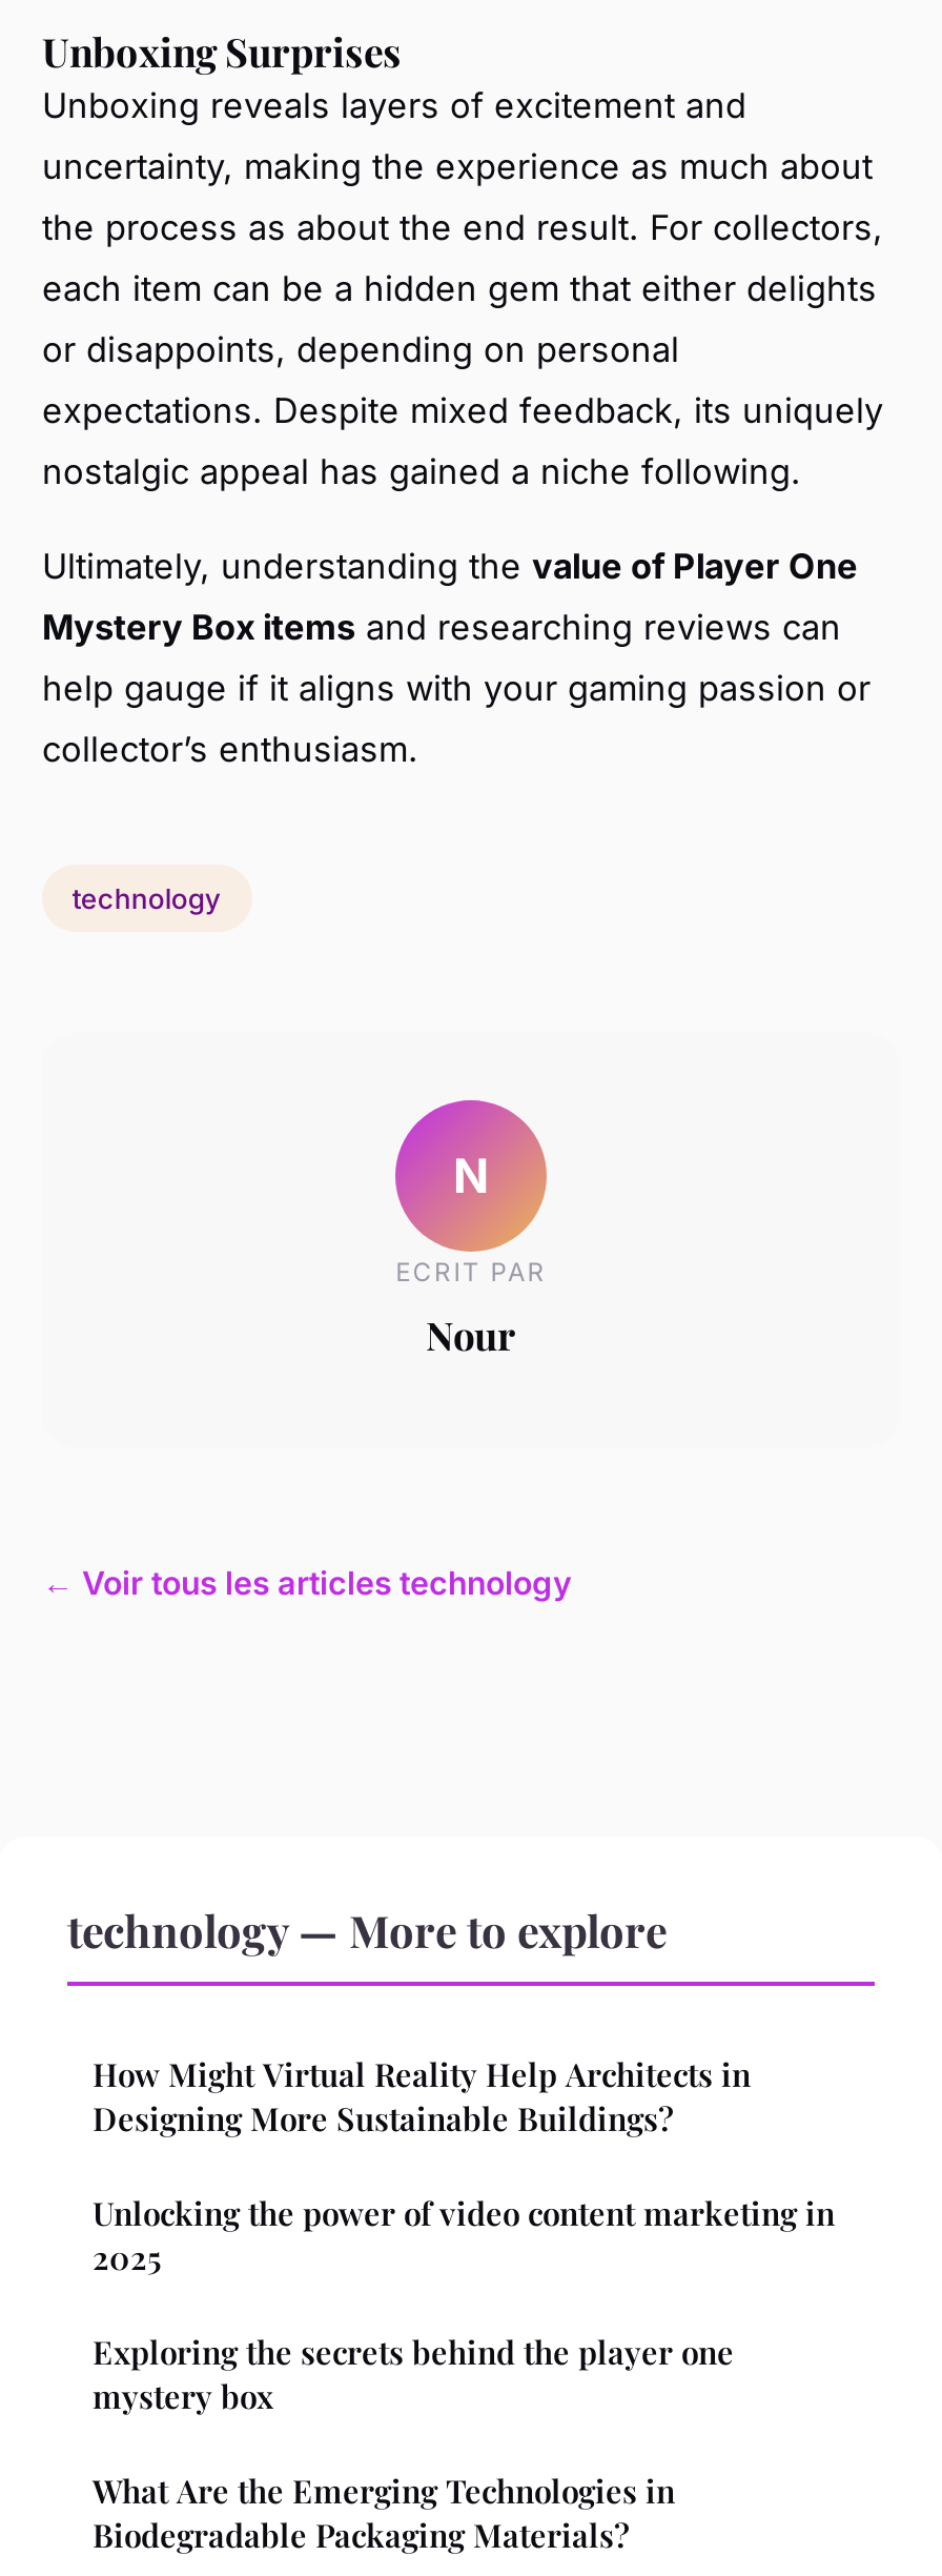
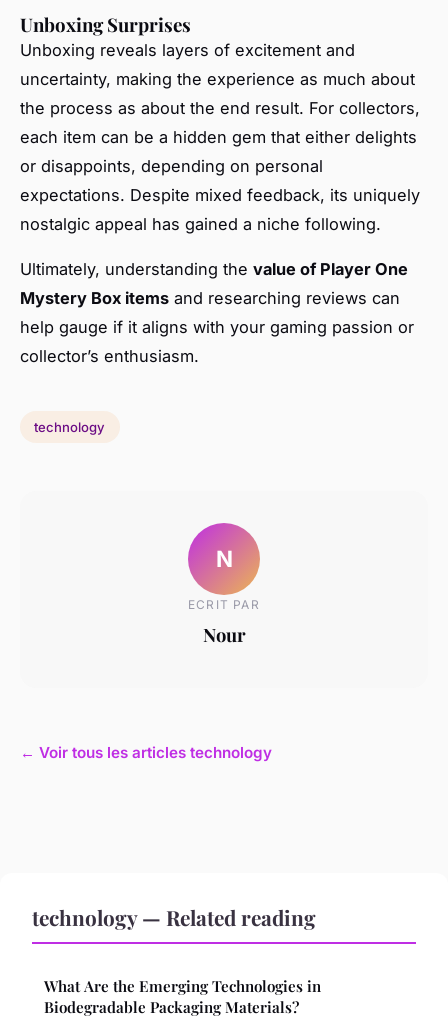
- technology — More to explore
- How Might Virtual Reality Help Architects in
- Designing More Sustainable Buildings?
- Unlocking the power of video content marketing in
- 2025
- Exploring the secrets behind the player one
- mystery box
+ technology — Related reading
